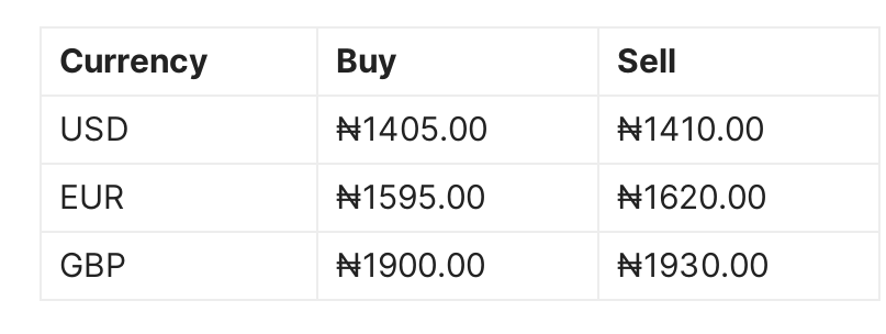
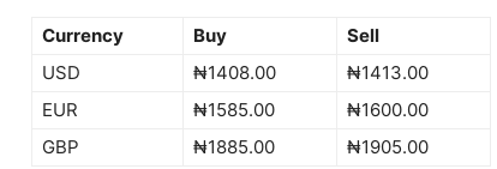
- ₦1405.00
+ ₦1408.00

- ₦1410.00
+ ₦1413.00

- ₦1595.00
+ ₦1585.00

- ₦1620.00
+ ₦1600.00

- ₦1900.00
+ ₦1885.00

- ₦1930.00
+ ₦1905.00
